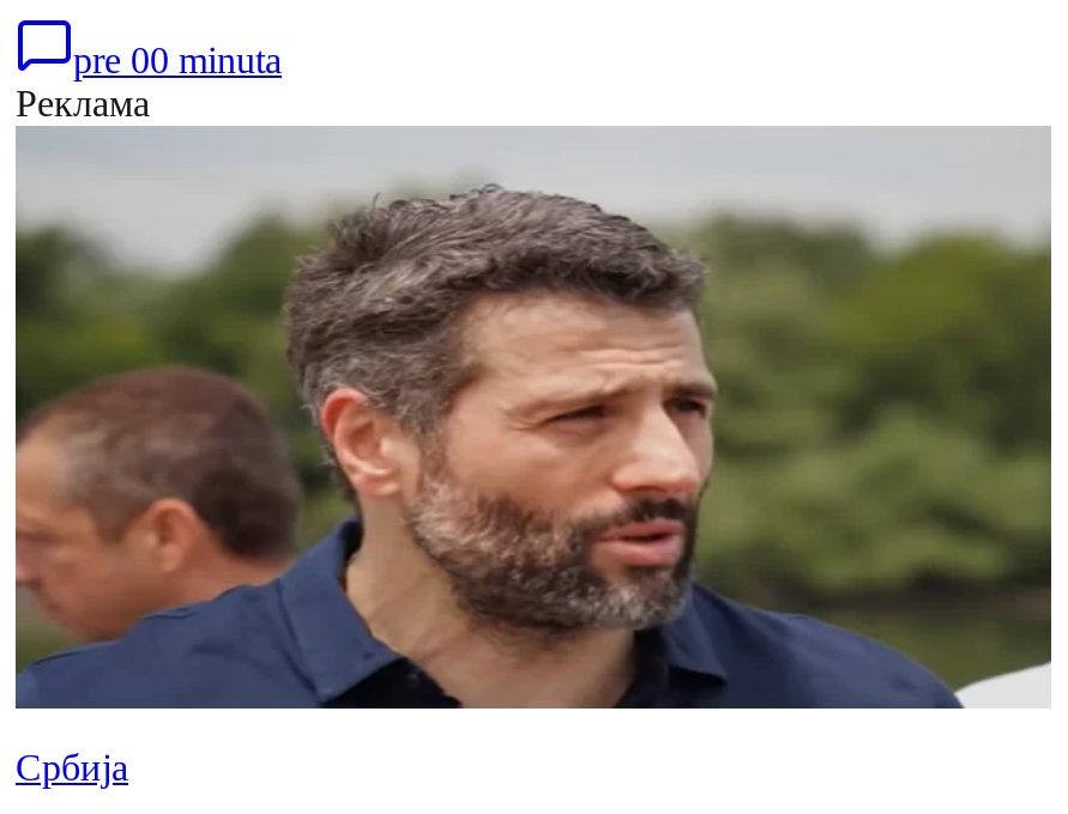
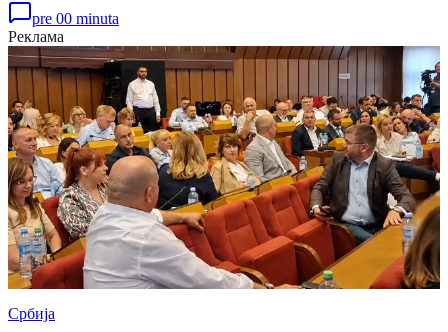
- [image]
+ [image]
